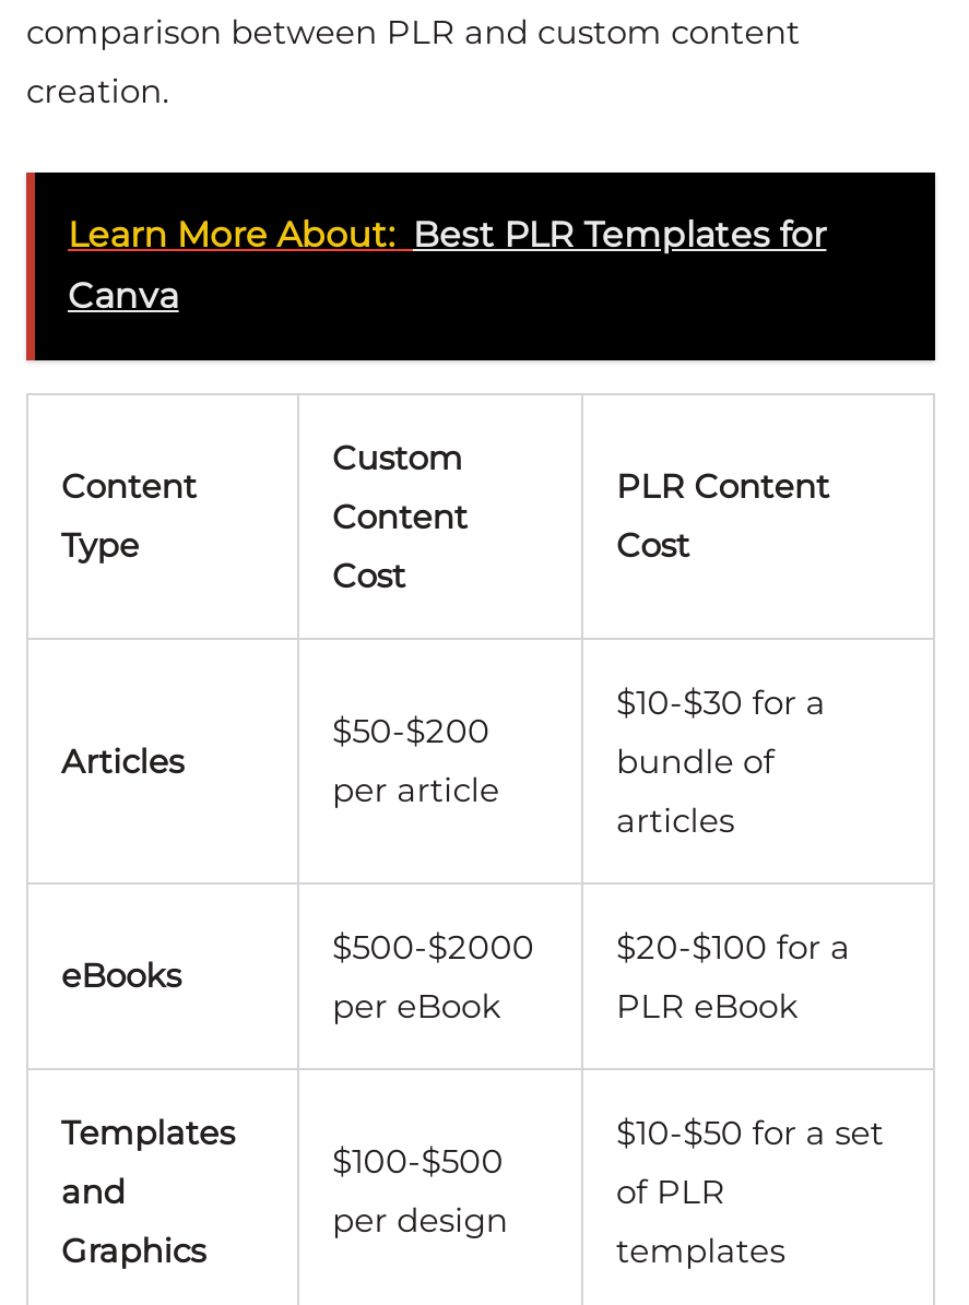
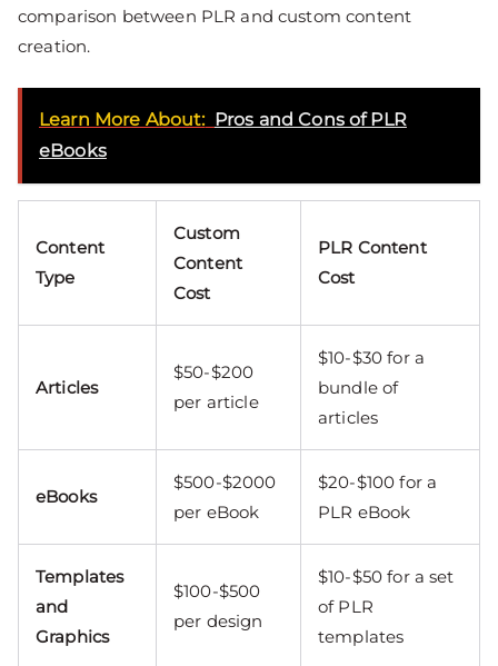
- Learn More About: Best PLR Templates for
+ Learn More About: Pros and Cons of PLR

- Canva
+ eBooks
